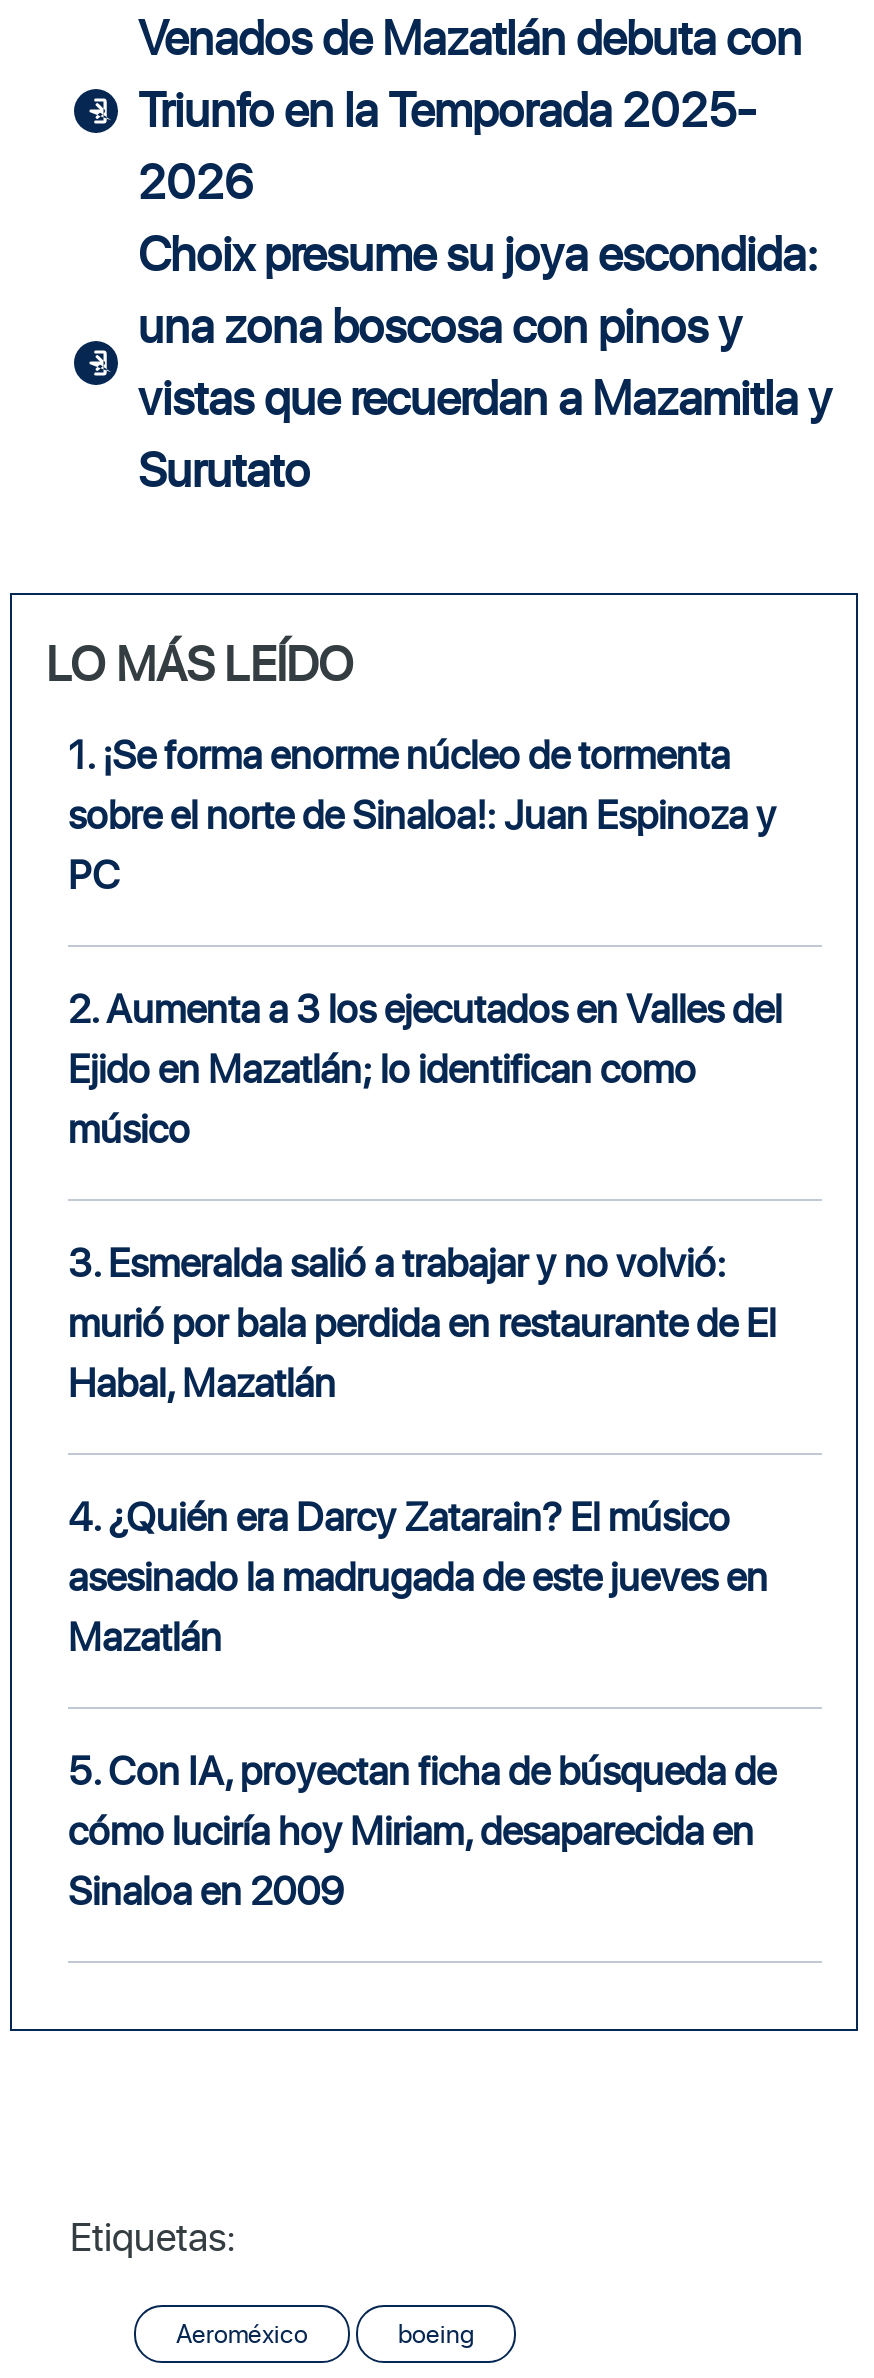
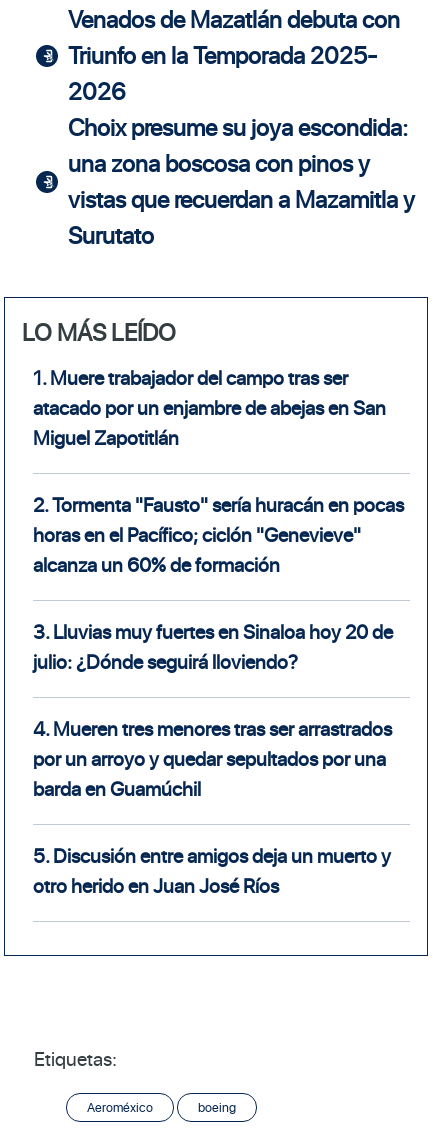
- 1. ¡Se forma enorme núcleo de tormenta
- sobre el norte de Sinaloa!: Juan Espinoza y
- PC
+ 1. Muere trabajador del campo tras ser
+ atacado por un enjambre de abejas en San
+ Miguel Zapotitlán

- 2.Aumenta a 3 los ejecutados en Valles del
- Ejido en Mazatlán; lo identifican como
- músico
+ 2.Tormenta "Fausto" sería huracán en pocas
+ horas en el Pacífico; ciclón "Genevieve"
+ alcanza un 60% de formación

- 3. Esmeralda salió a trabajar y no volvió:
- murió por bala perdida en restaurante de El
- Habal, Mazatlán
+ 3.Lluvias muy fuertes en Sinaloa hoy 20 de
+ julio: ¿Dónde seguirá lloviendo?

- 4. ¿Quién era Darcy Zatarain? El músico
- asesinado la madrugada de este jueves en
- Mazatlán
+ 4. Mueren tres menores tras ser arrastrados
+ por un arroyo y quedar sepultados por una
+ barda en Guamúchil

- 5. Con IA, proyectan ficha de búsqueda de
- cómo luciría hoy Miriam, desaparecida en
- Sinaloa en 2009
+ 5.Discusión entre amigos deja un muerto y
+ otro herido en Juan José Ríos
